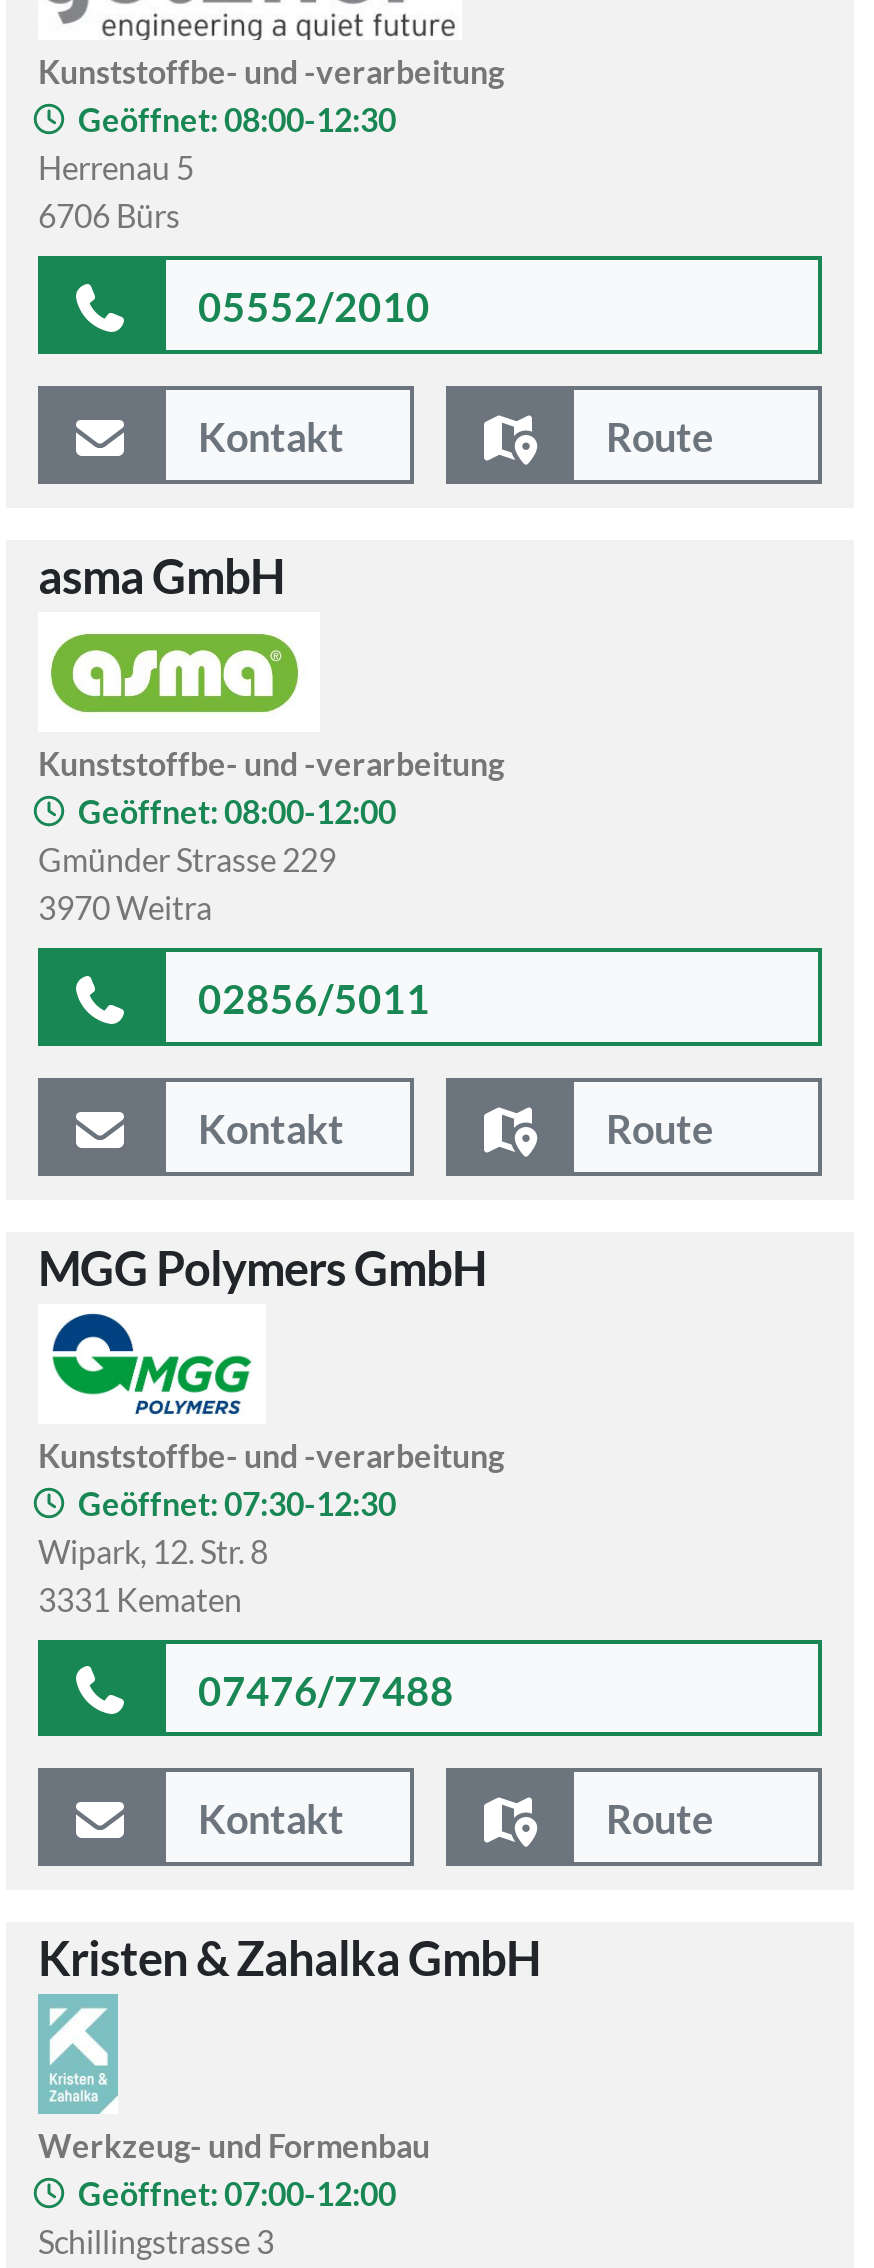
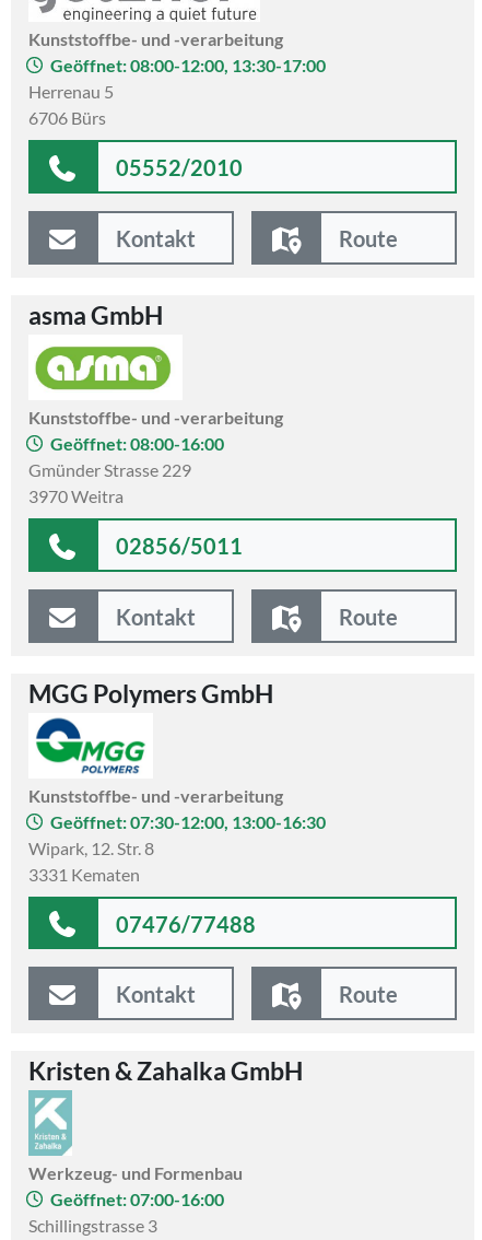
- Geöffnet: 08:00-12:30
+ Geöffnet: 08:00-12:00, 13:30-17:00

- Geöffnet: 08:00-12:00
+ Geöffnet: 08:00-16:00

- Geöffnet: 07:30-12:30
+ Geöffnet: 07:30-12:00, 13:00-16:30

- Geöffnet: 07:00-12:00
+ Geöffnet: 07:00-16:00
